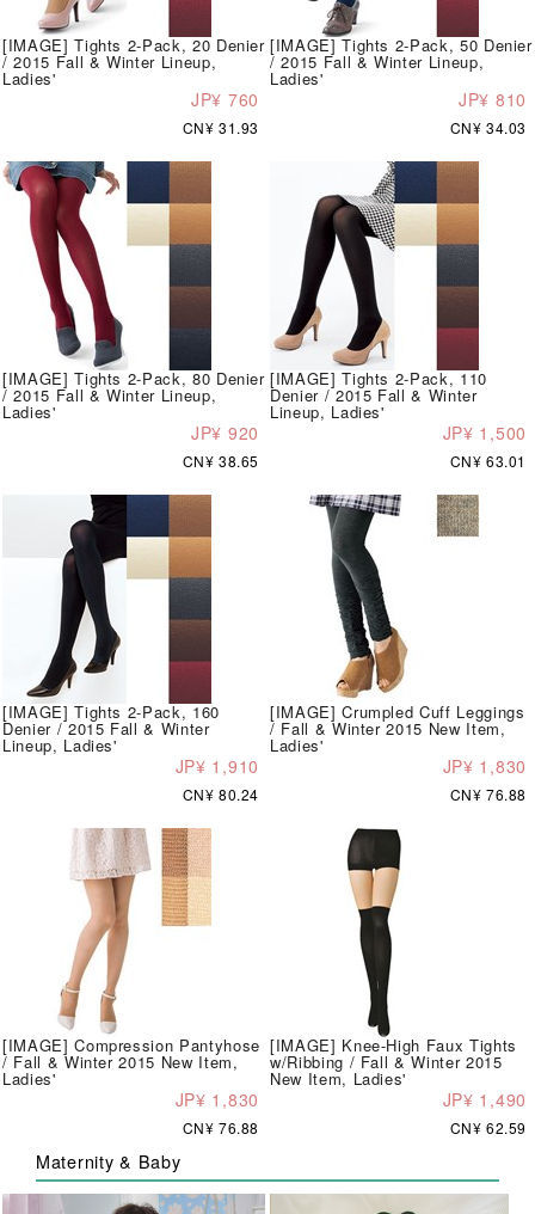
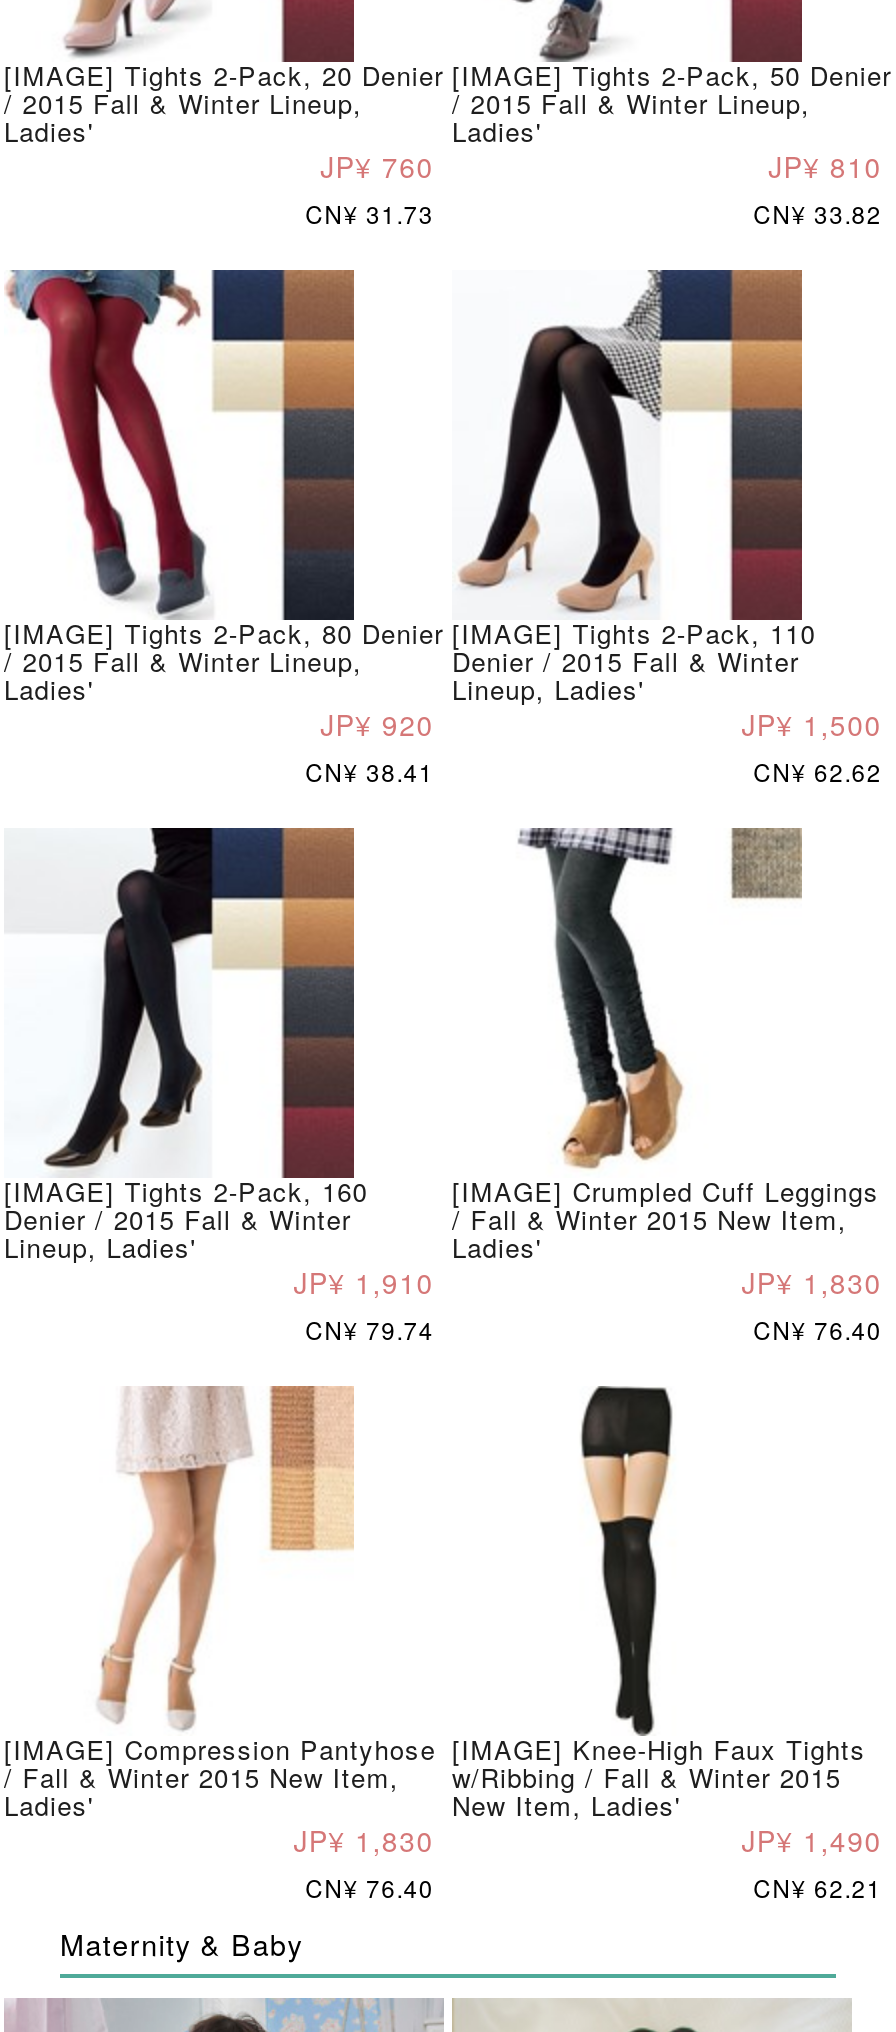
- CN¥ 31.93
+ CN¥ 31.73

- CN¥ 34.03
+ CN¥ 33.82

- CN¥ 38.65
+ CN¥ 38.41

- CN¥ 63.01
+ CN¥ 62.62

- CN¥ 80.24
+ CN¥ 79.74

- CN¥ 76.88
+ CN¥ 76.40

- CN¥ 76.88
+ CN¥ 76.40

- CN¥ 62.59
+ CN¥ 62.21
